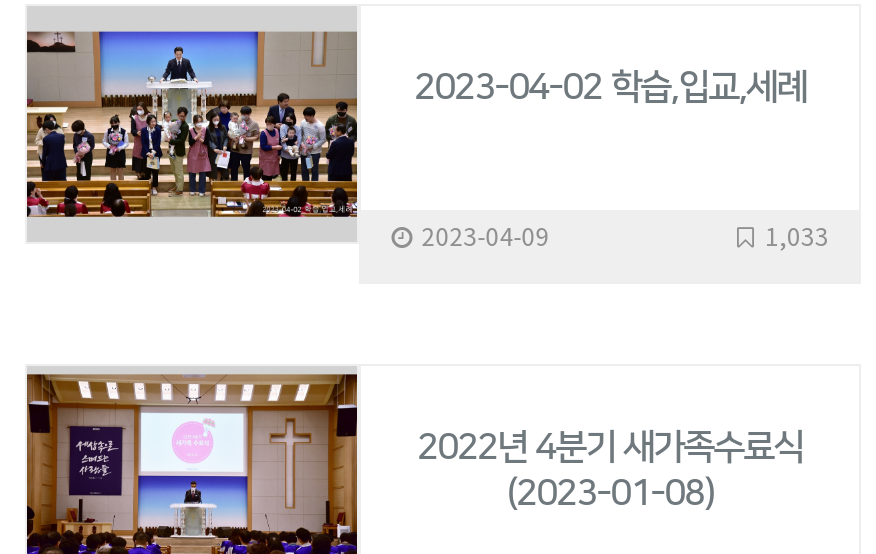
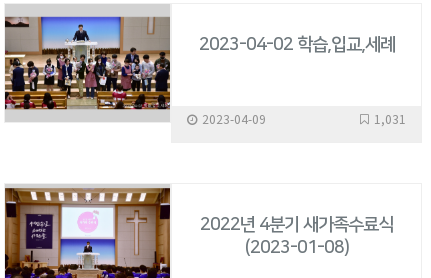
- 1,033
+ 1,031
